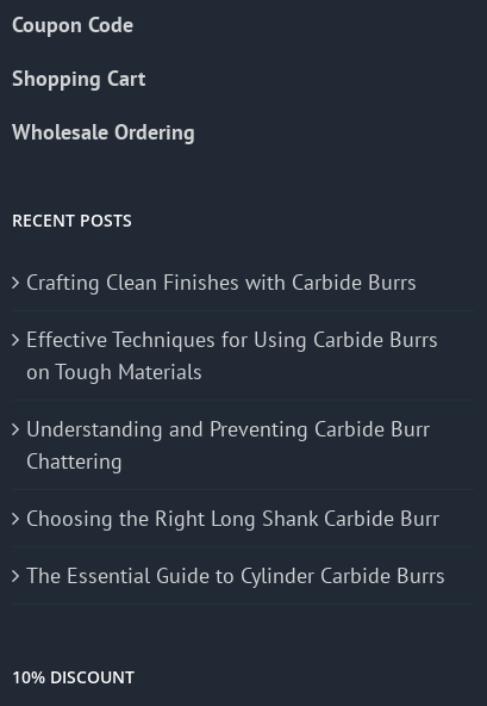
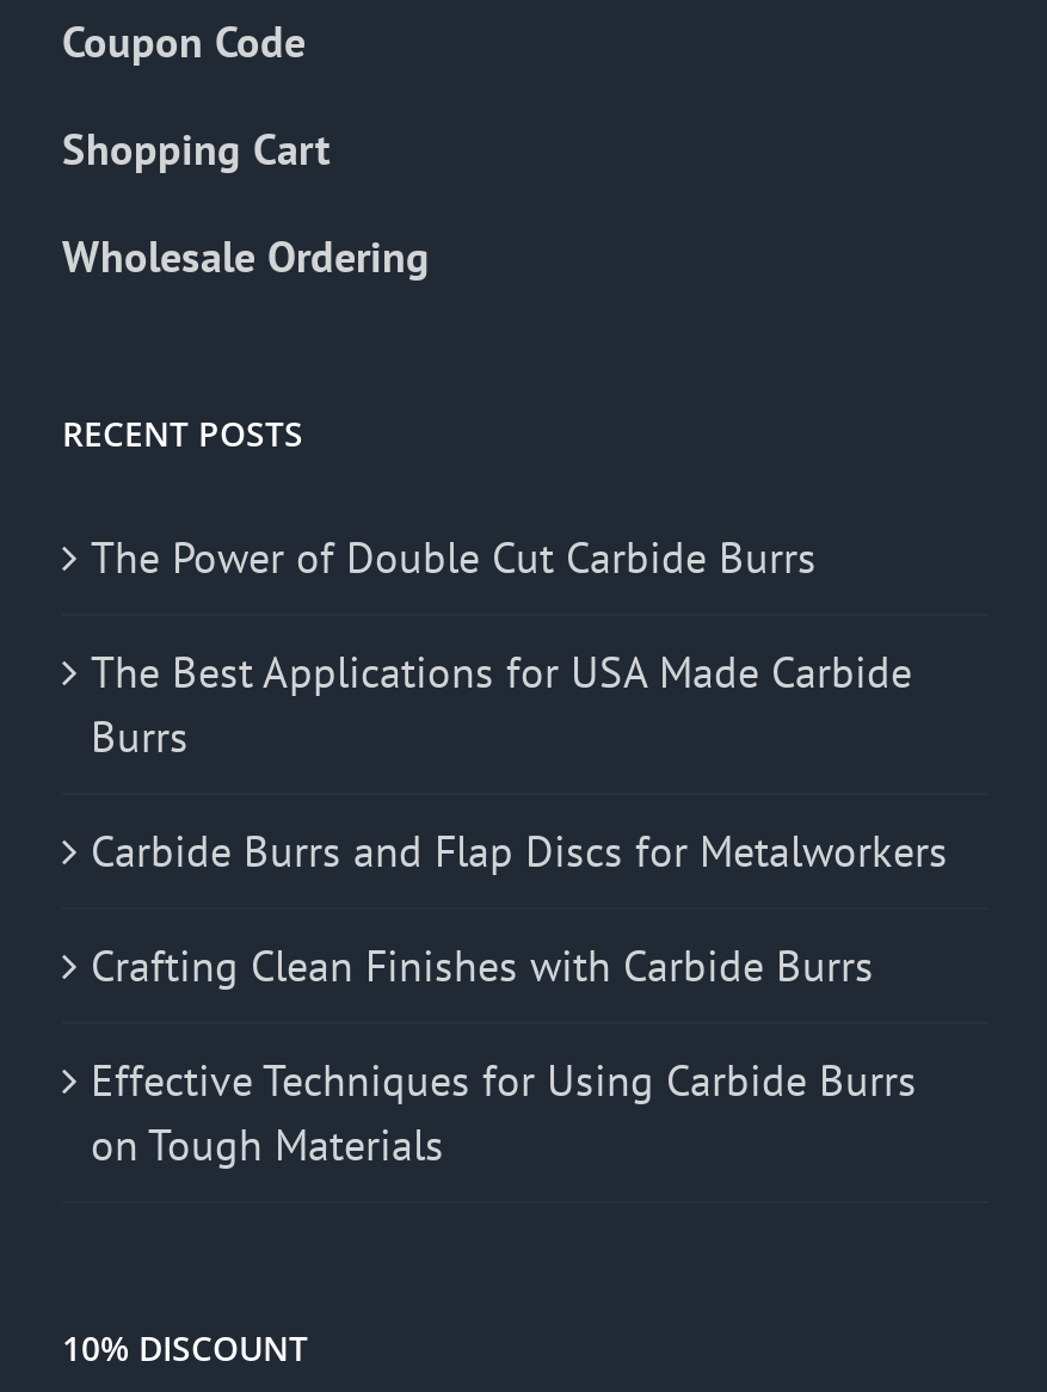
+ The Power of Double Cut Carbide Burrs
+ The Best Applications for USA Made Carbide
+ Burrs
+ Carbide Burrs and Flap Discs for Metalworkers

moved down: Crafting Clean Finishes with Carbide Burrs | Effective Techniques for Using Carbide Burrs | on Tough Materials

- Understanding and Preventing Carbide Burr
- Chattering
- Choosing the Right Long Shank Carbide Burr
- The Essential Guide to Cylinder Carbide Burrs
